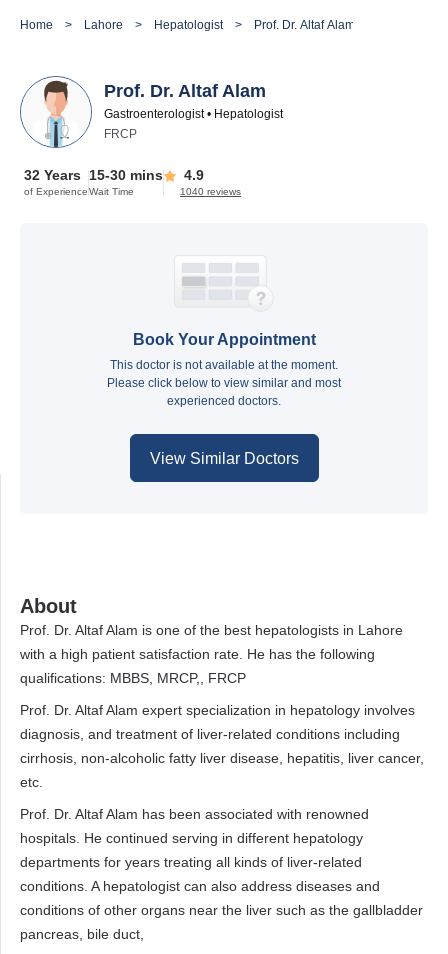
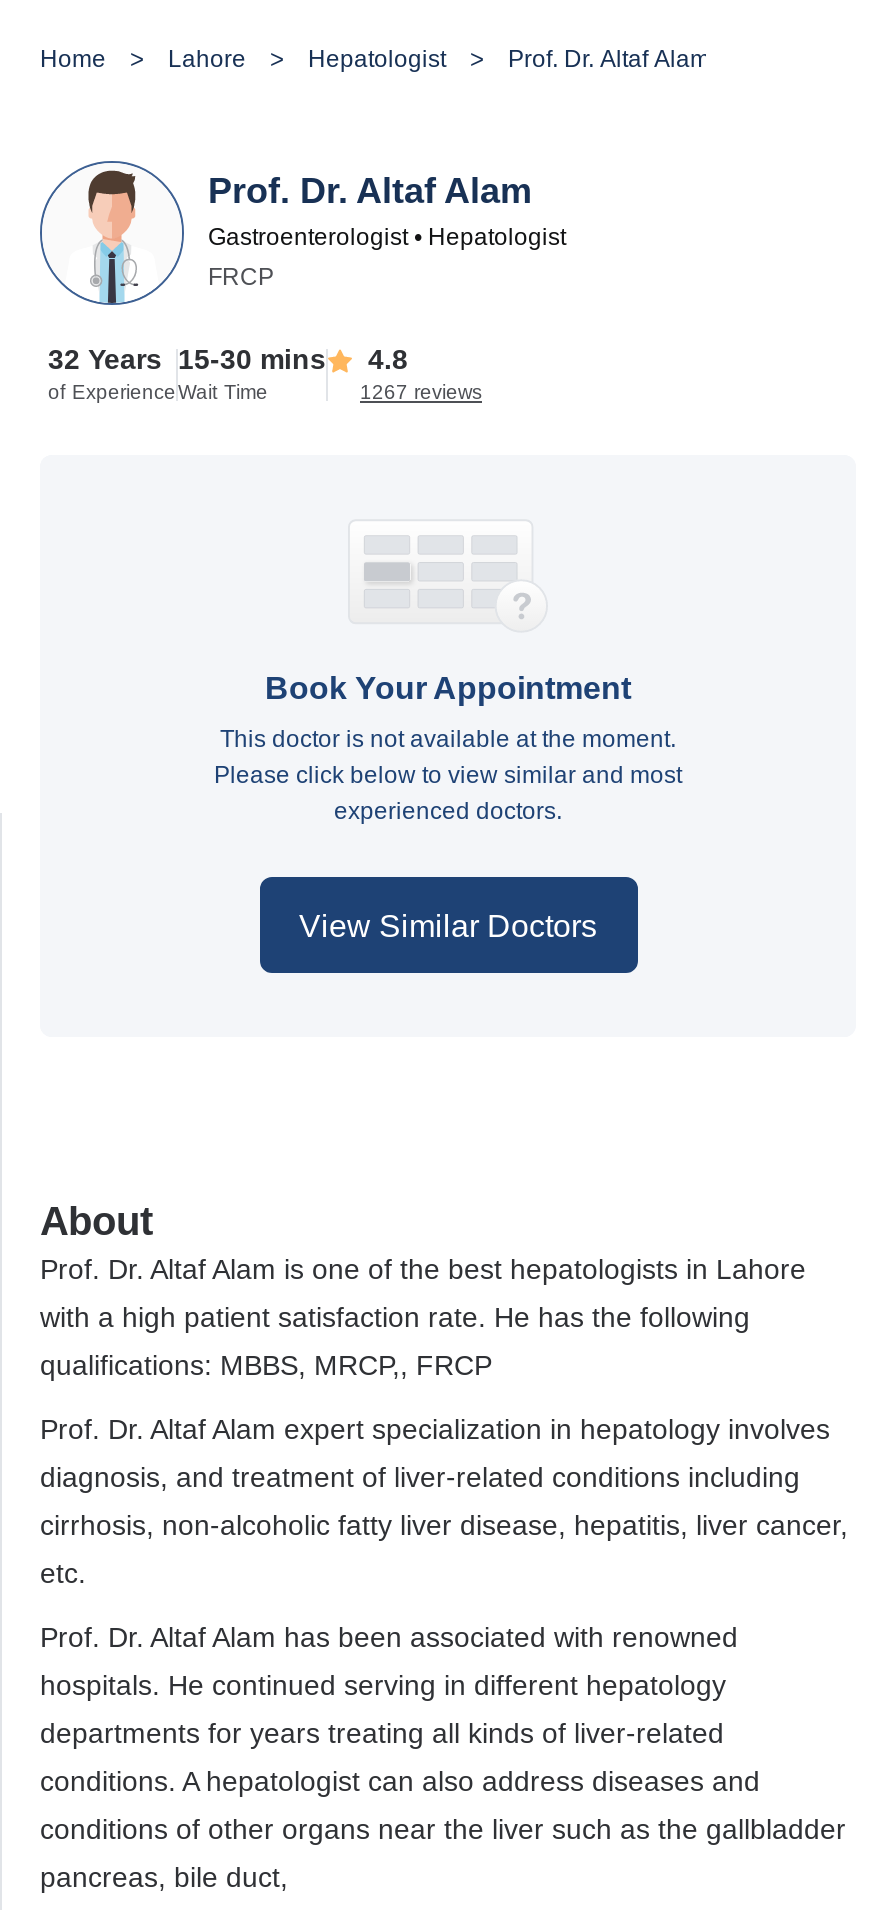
- 32 Years 15-30 mins 4.9
+ 32 Years 15-30 mins 4.8

- 1040 reviews
+ 1267 reviews
